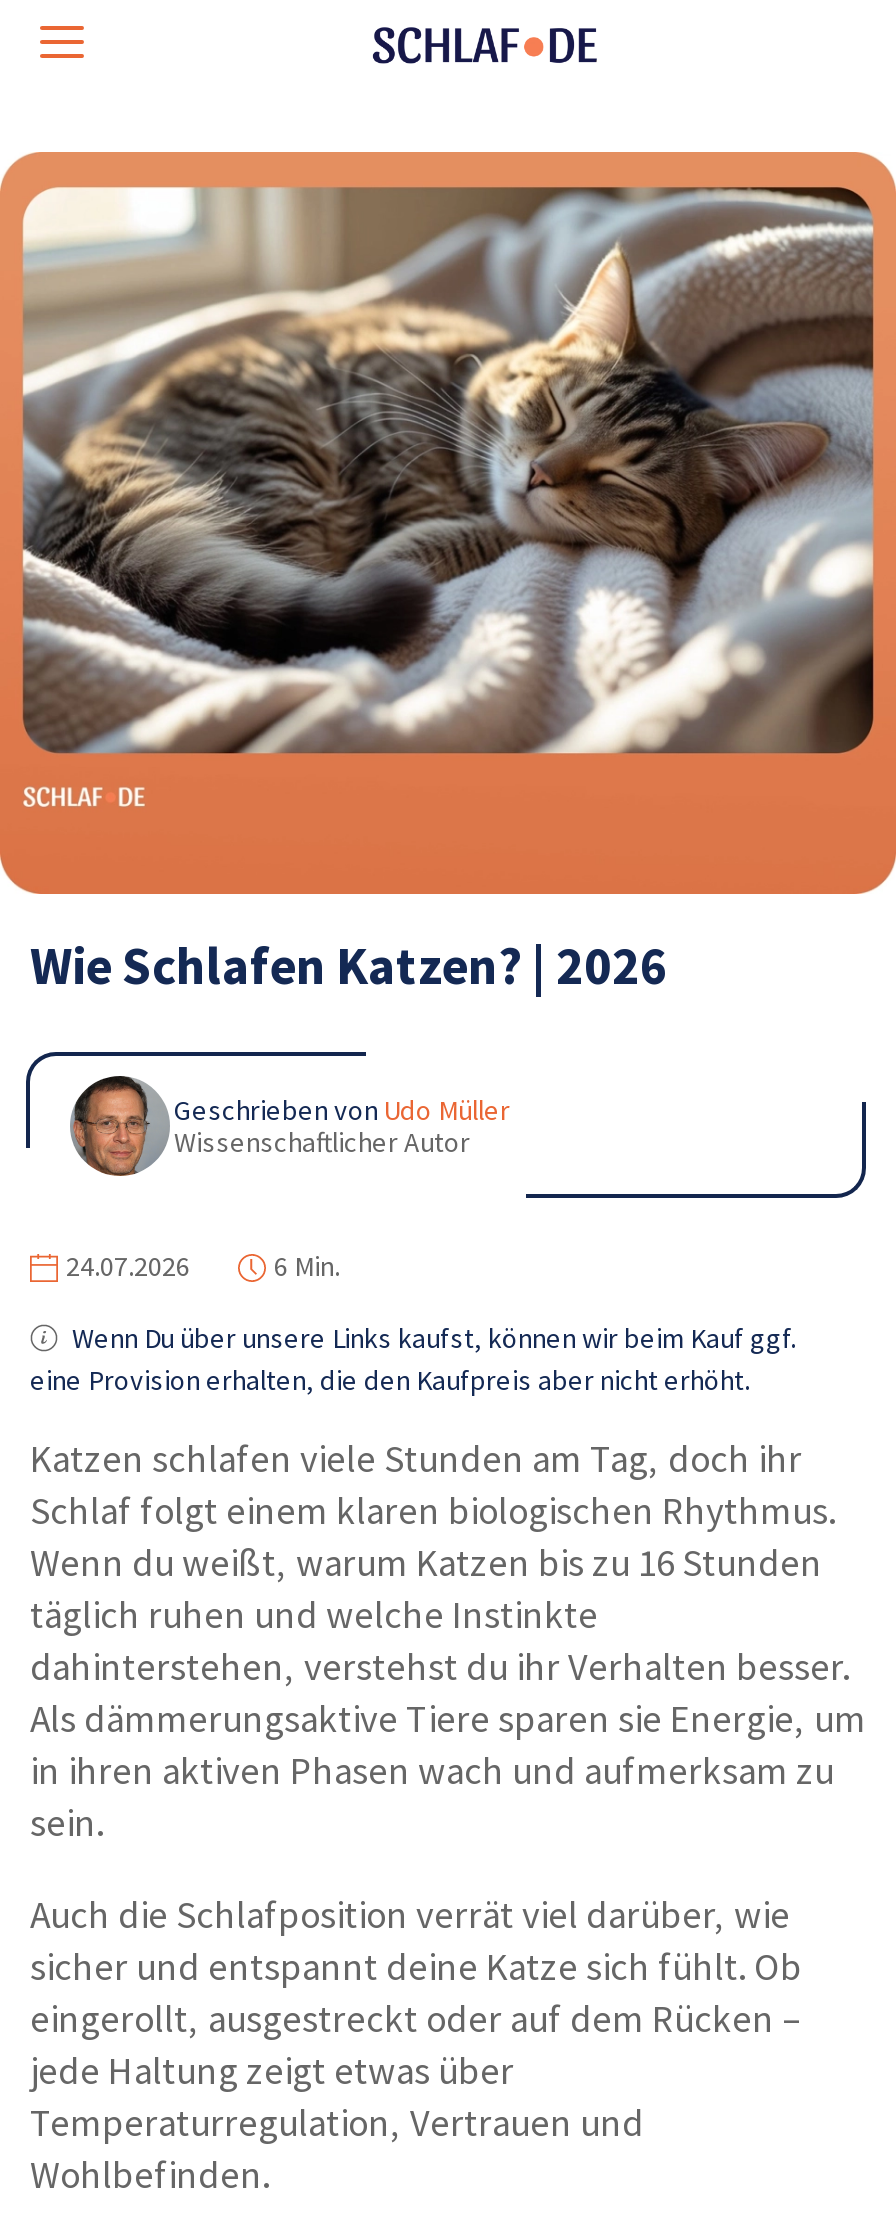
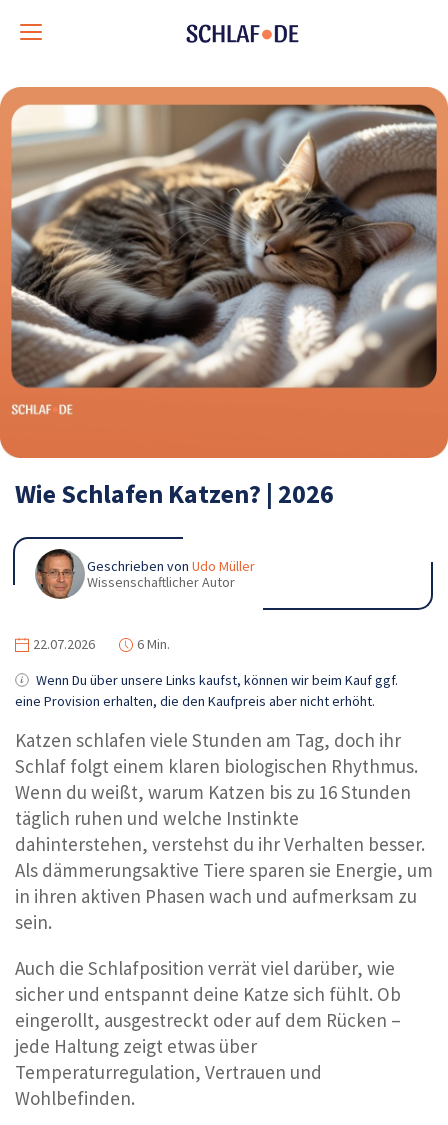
- 24.07.2026
+ 22.07.2026
